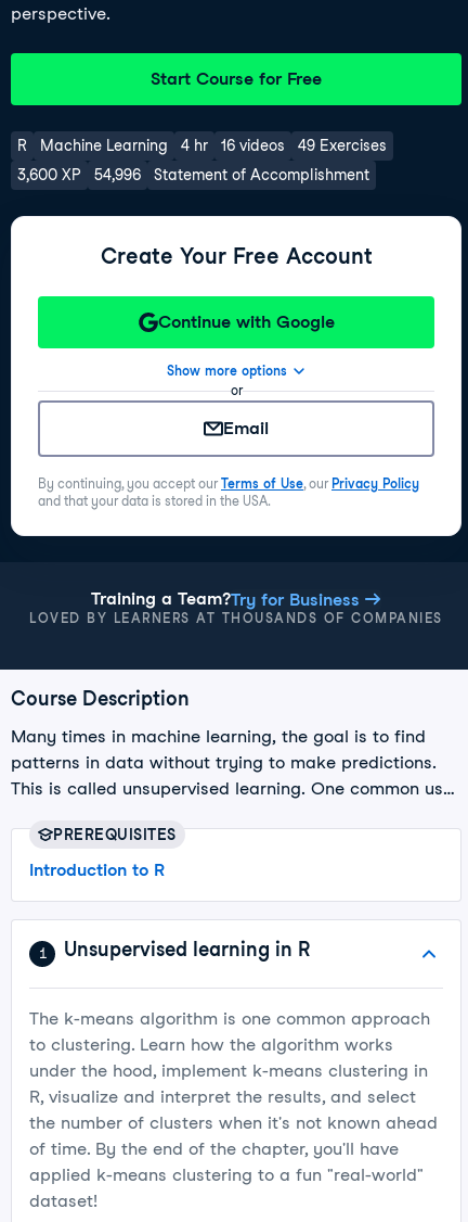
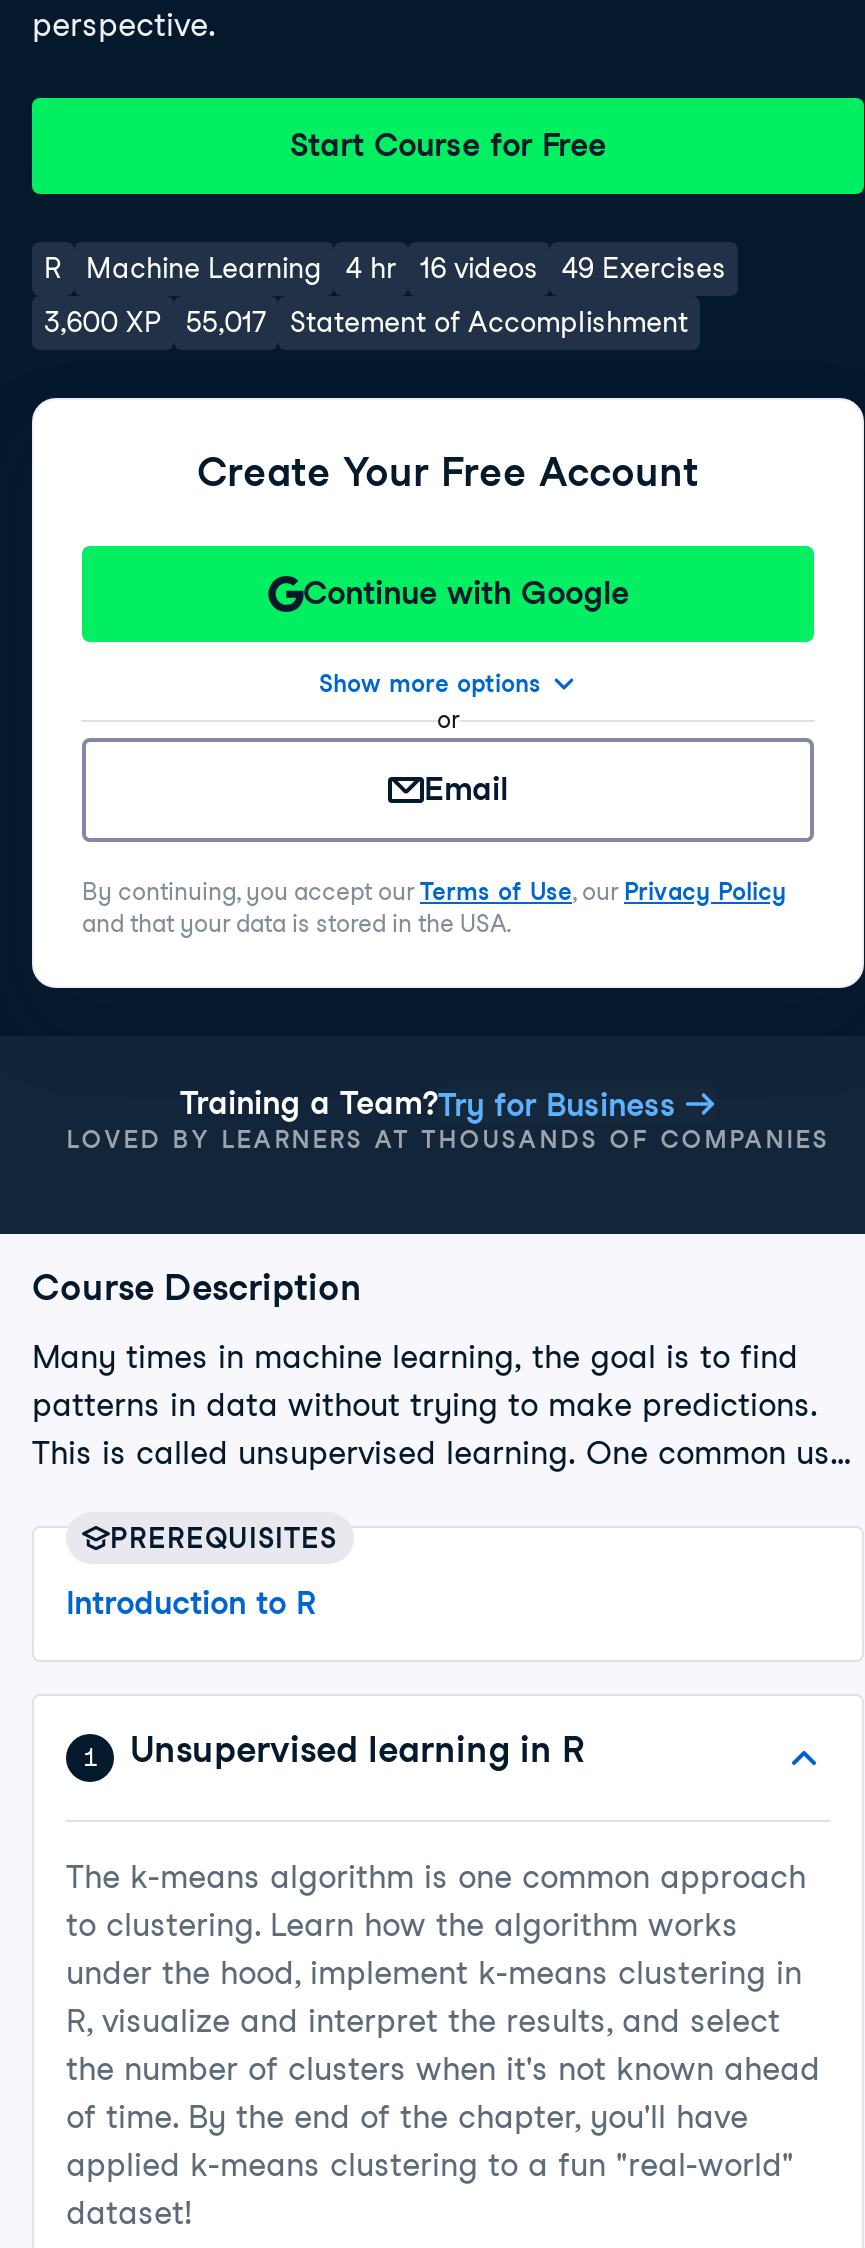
- 3,600 XP 54,996 Statement of Accomplishment
+ 3,600 XP 55,017 Statement of Accomplishment
